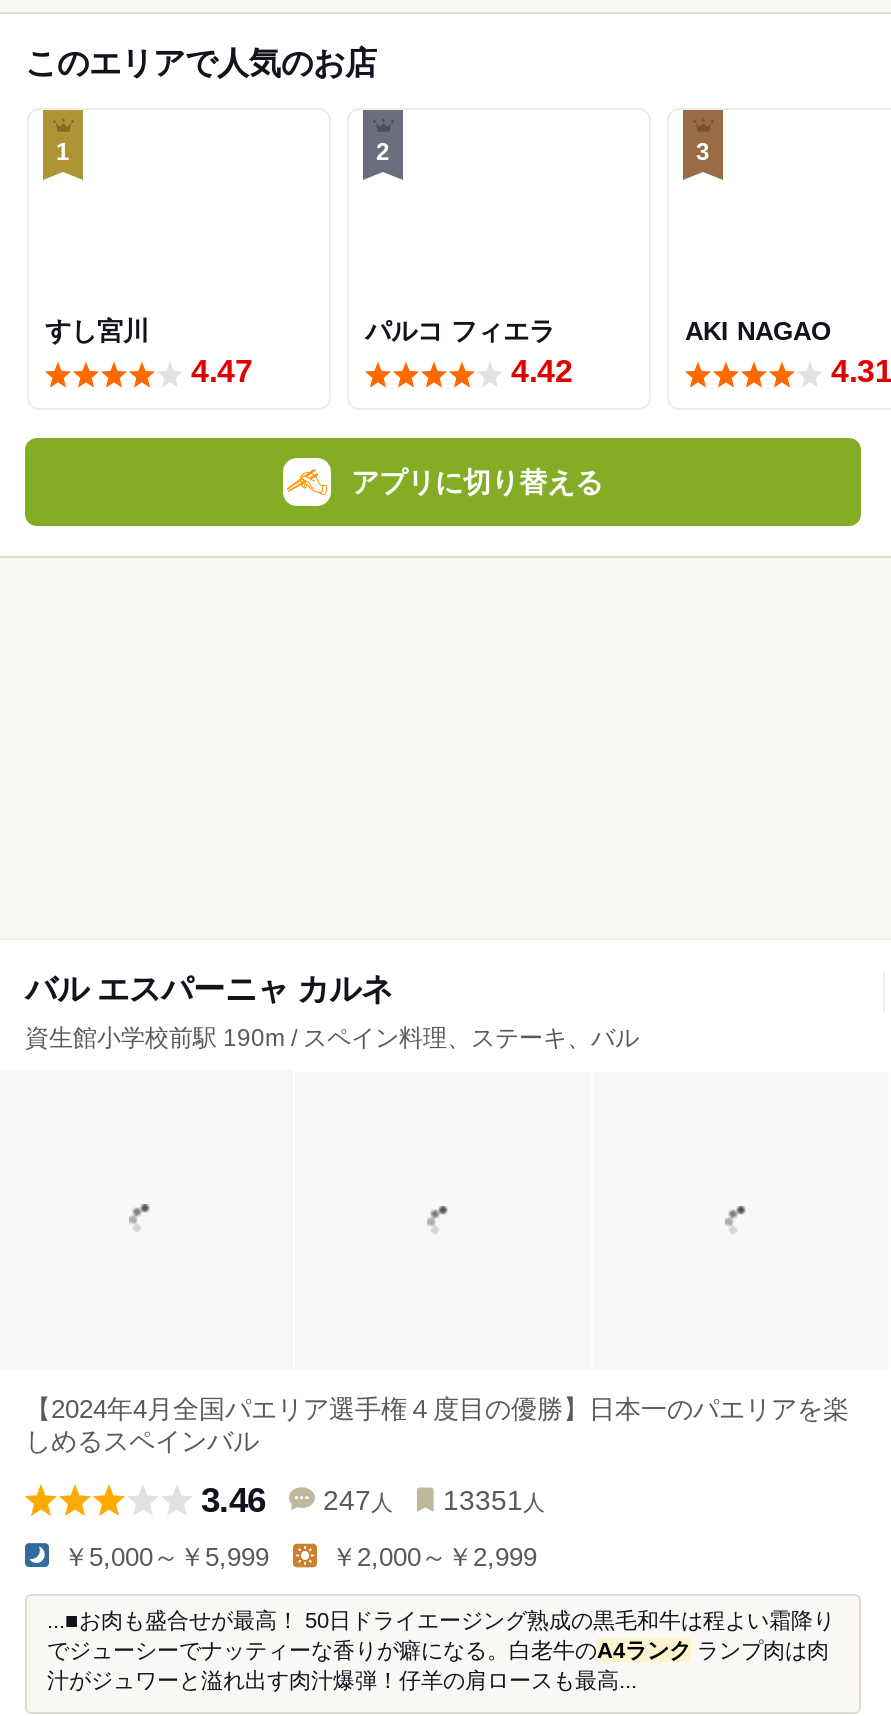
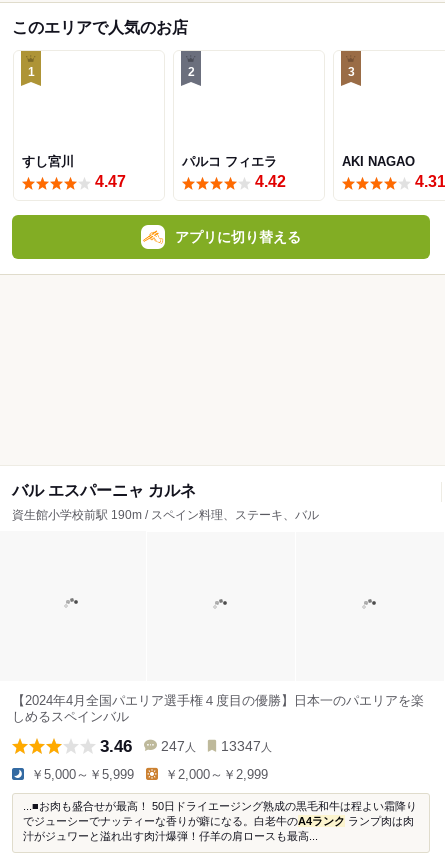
- 3.46 247人 13351人
+ 3.46 247人 13347人
